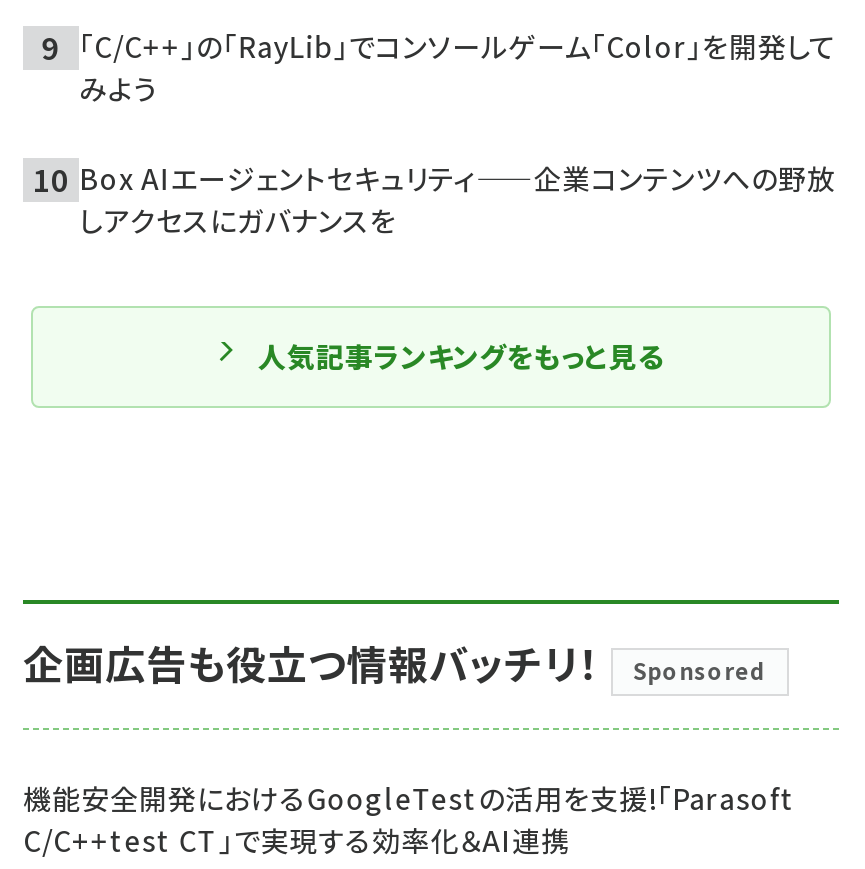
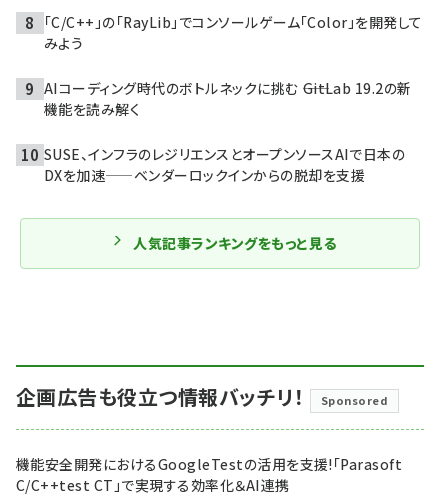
- Box AIエージェントセキュリティ——企業コンテンツへの野放
- しアクセスにガバナンスを
+ AIコーディング時代のボトルネックに挑む ――GitLab 19.2の新
+ 機能を読み解く
+ SUSE、インフラのレジリエンスとオープンソースAIで日本の
+ DXを加速——ベンダーロックインからの脱却を支援
